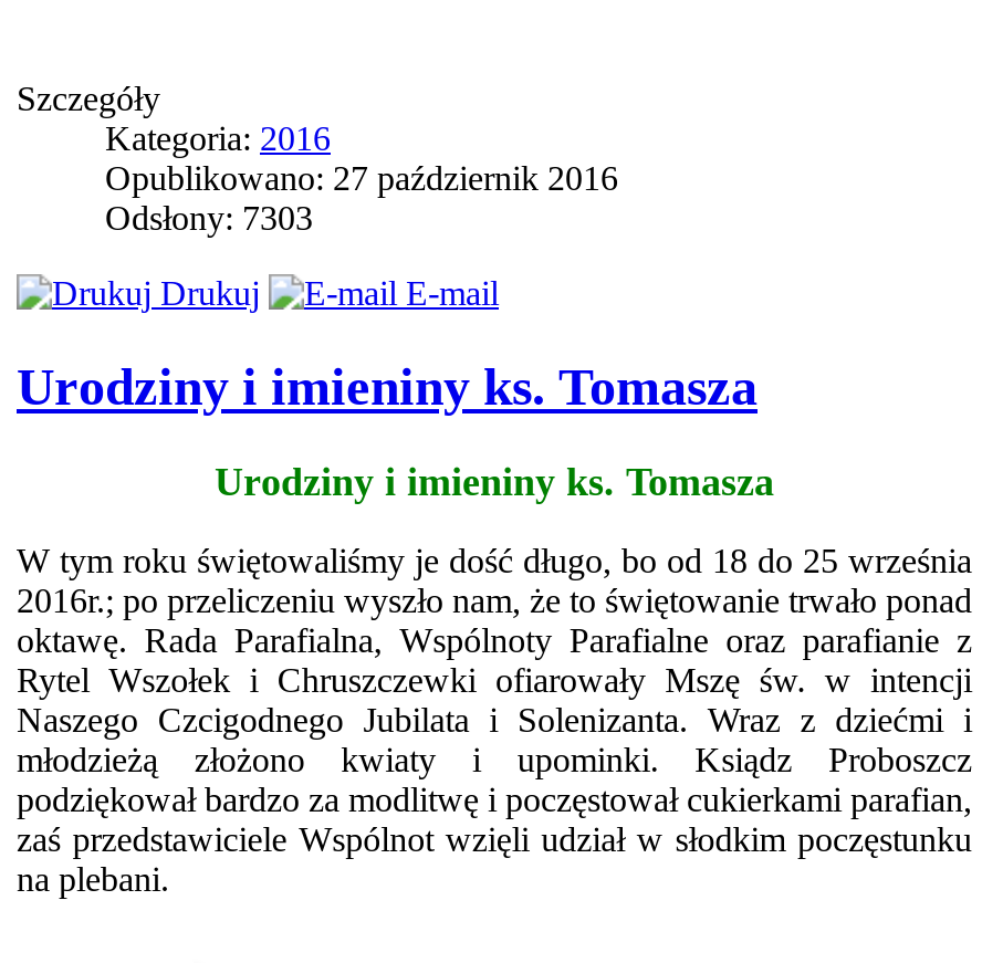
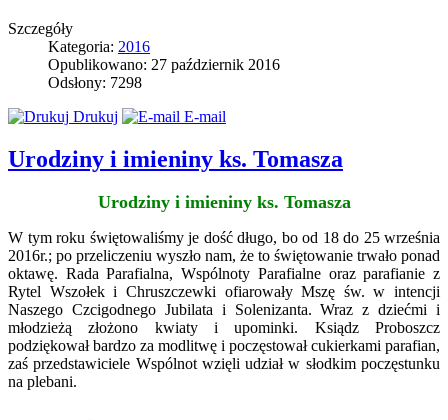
- Odsłony: 7303
+ Odsłony: 7298
